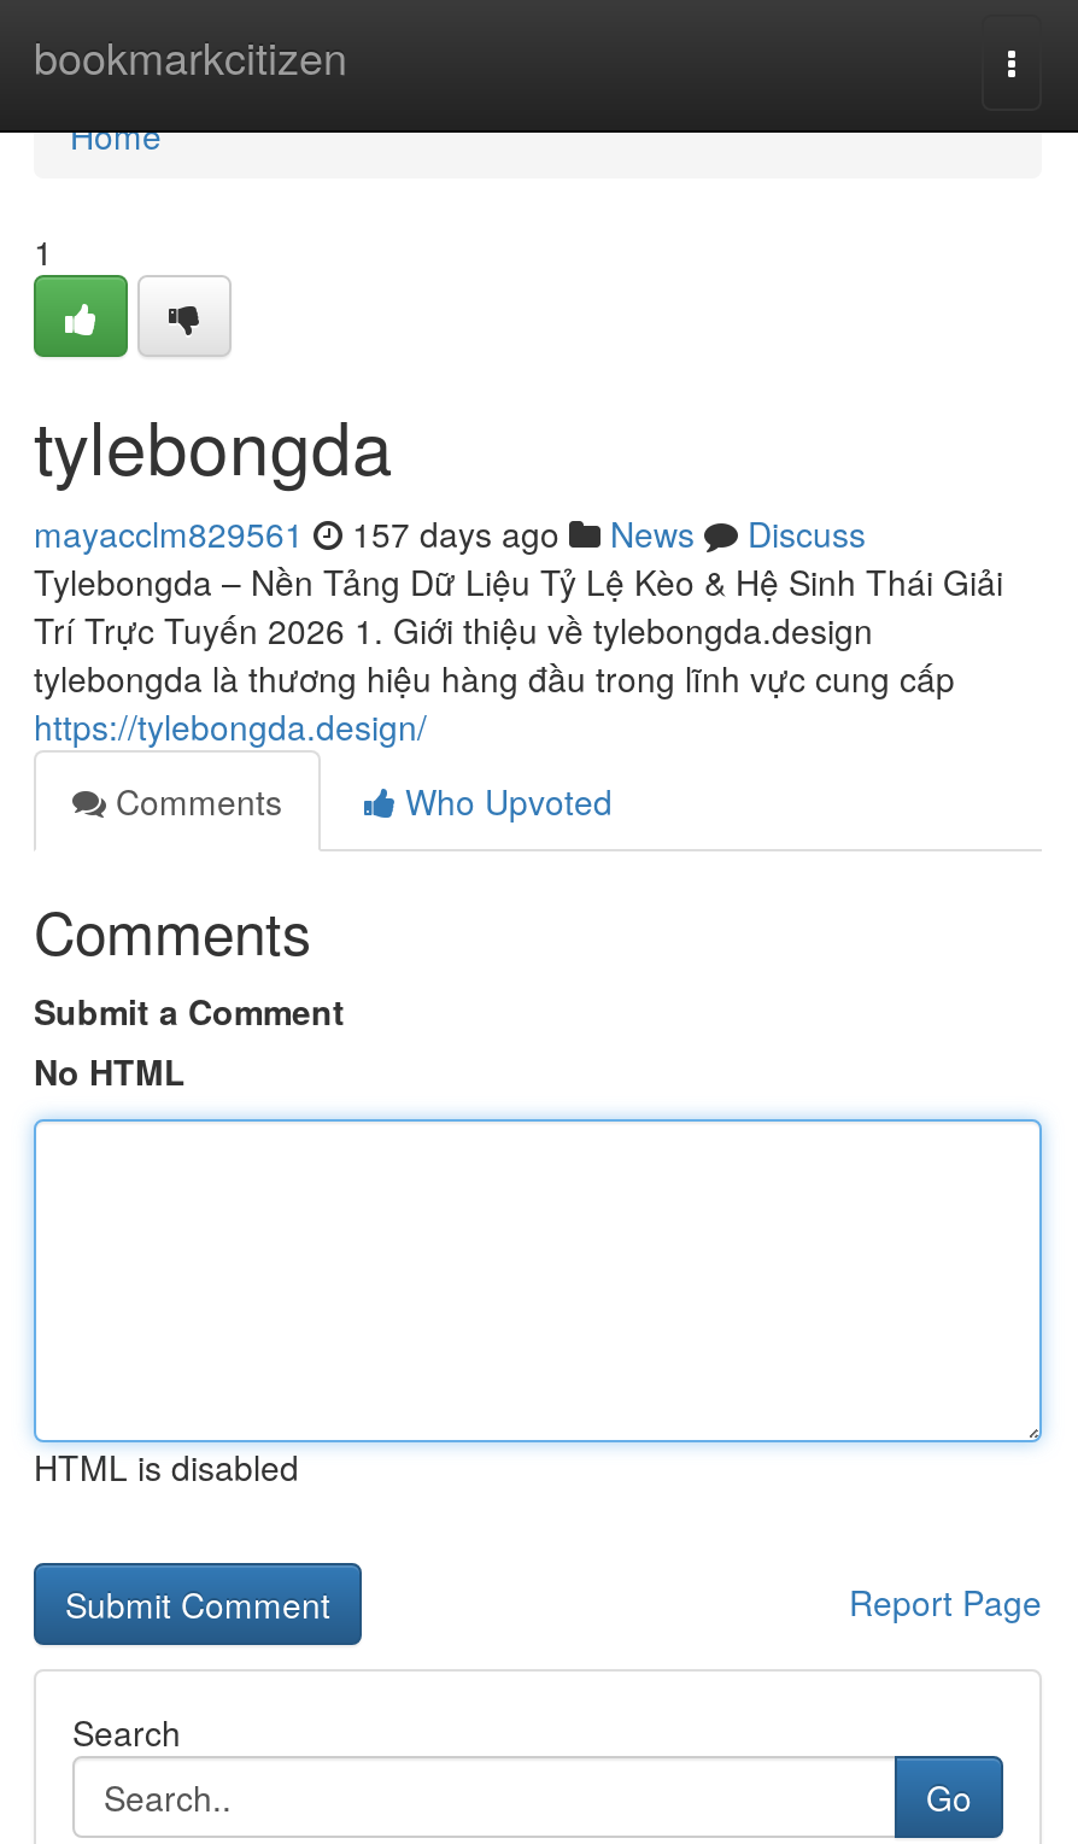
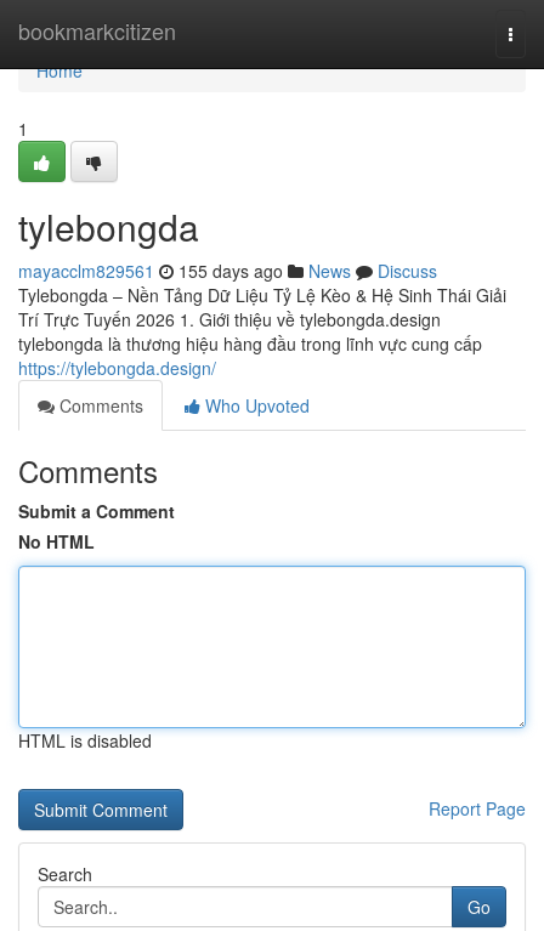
- mayacclm829561 157 days ago News Discuss
+ mayacclm829561 155 days ago News Discuss
